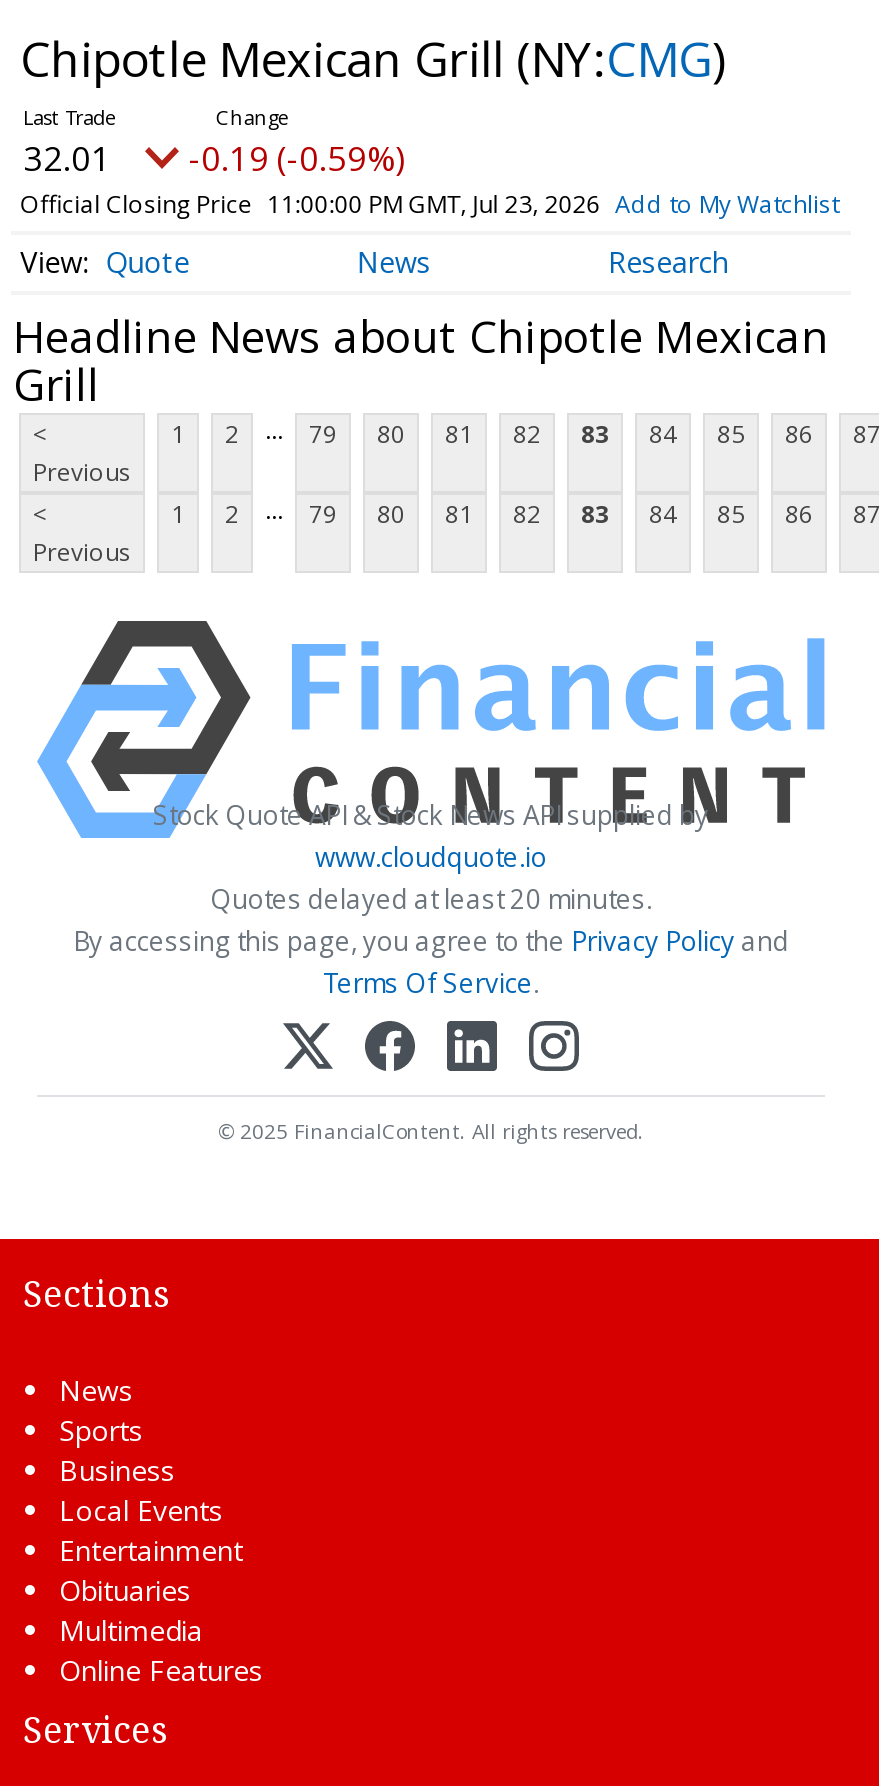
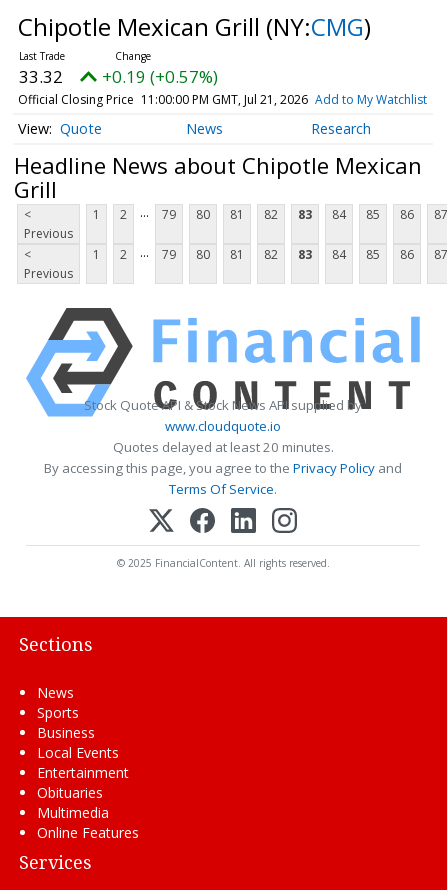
- 32.01
+ 33.32

- -0.19 (-0.59%)
+ +0.19 (+0.57%)

- Official Closing Price 11:00:00 PM GMT, Jul 23, 2026 Add to My Watchlist
+ Official Closing Price 11:00:00 PM GMT, Jul 21, 2026 Add to My Watchlist
